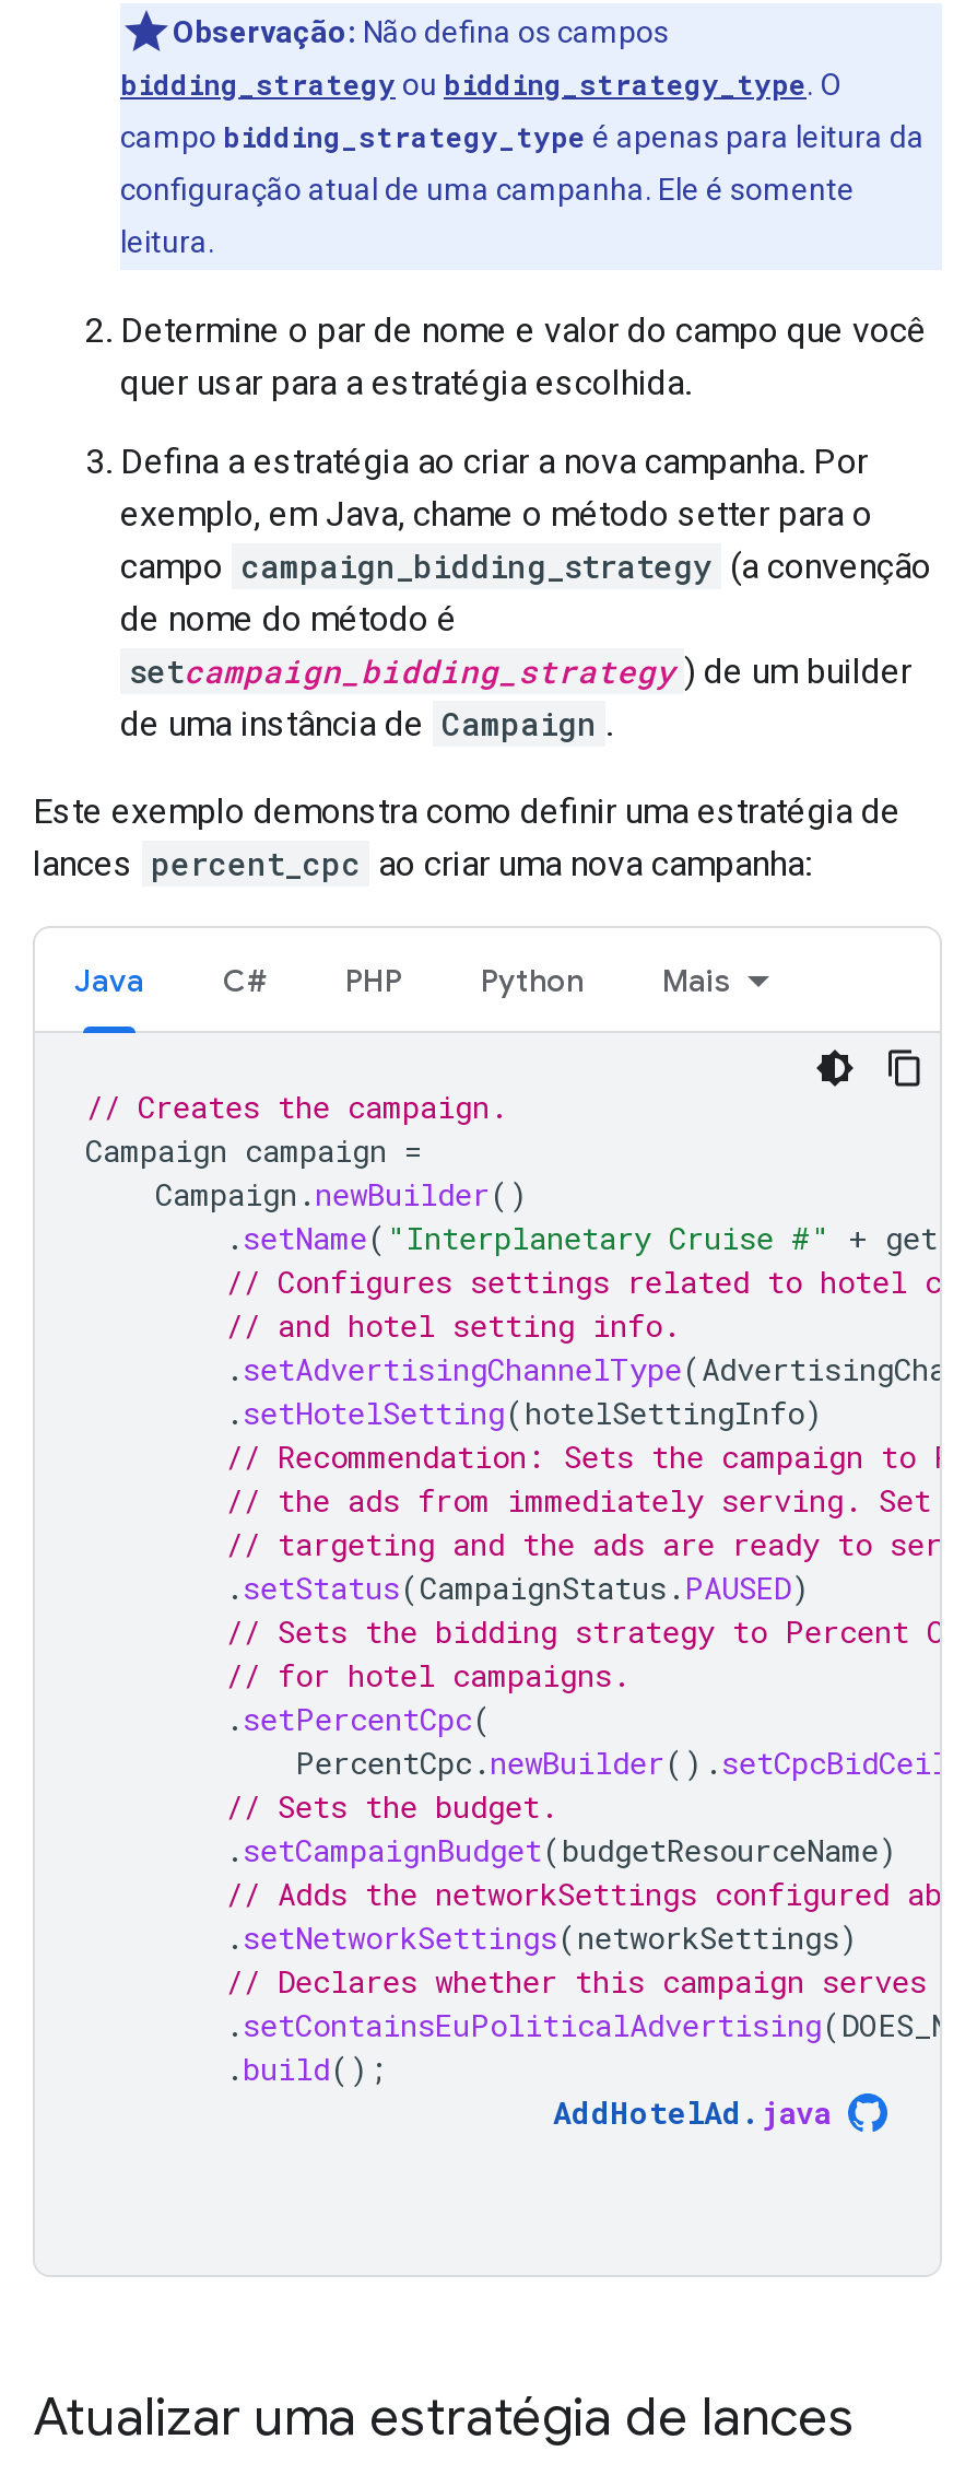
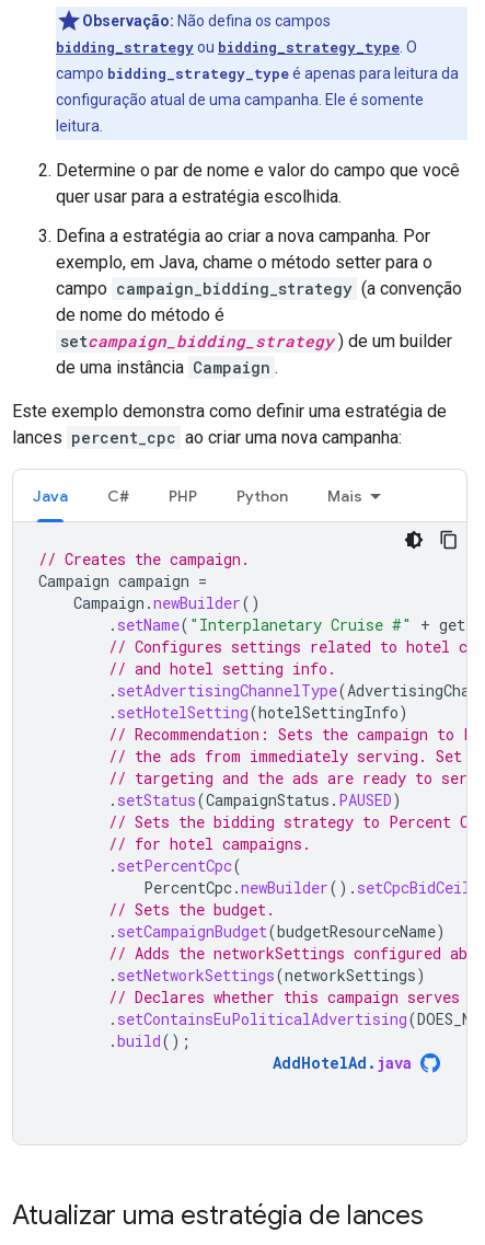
- de uma instância de Campaign .
+ de uma instância Campaign .
